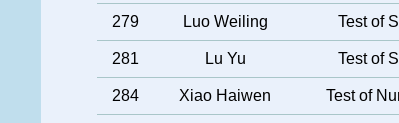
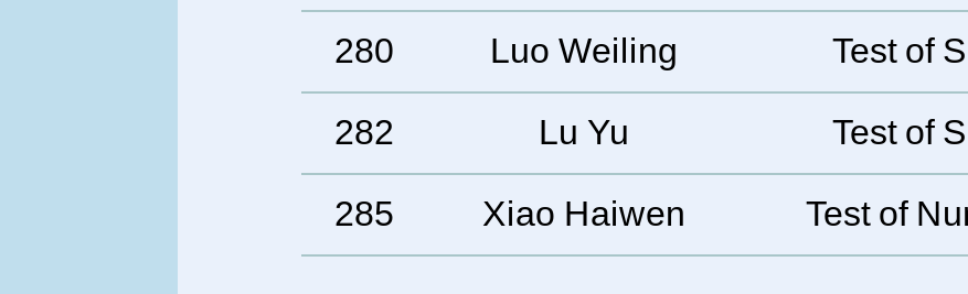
- 279
+ 280

- 281
+ 282

- 284
+ 285
